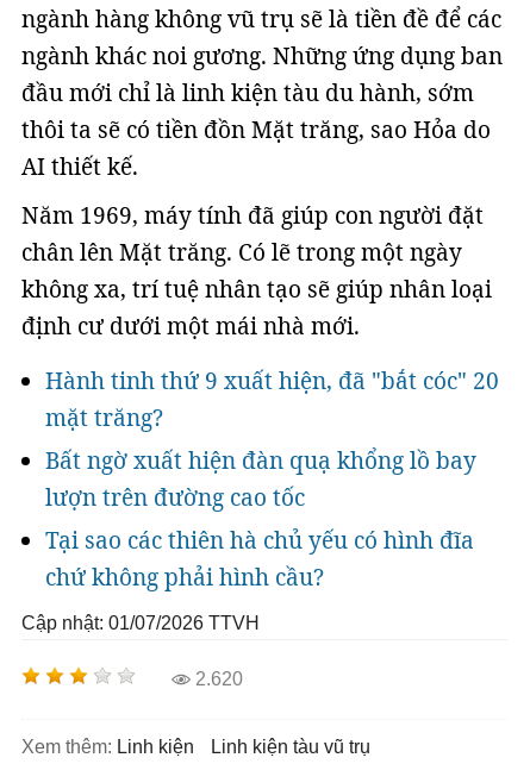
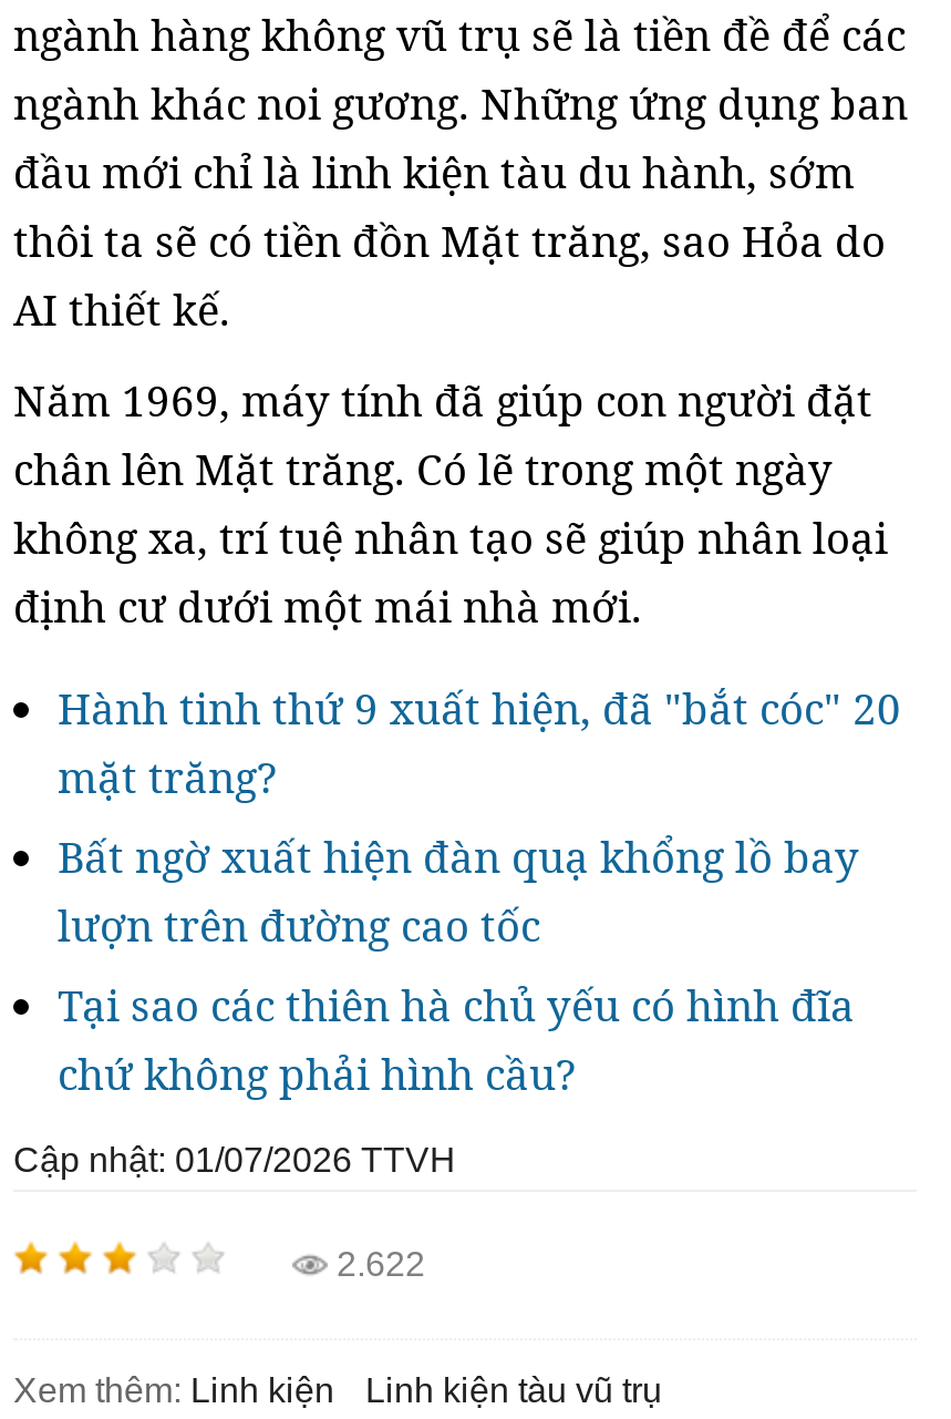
- 2.620
+ 2.622
